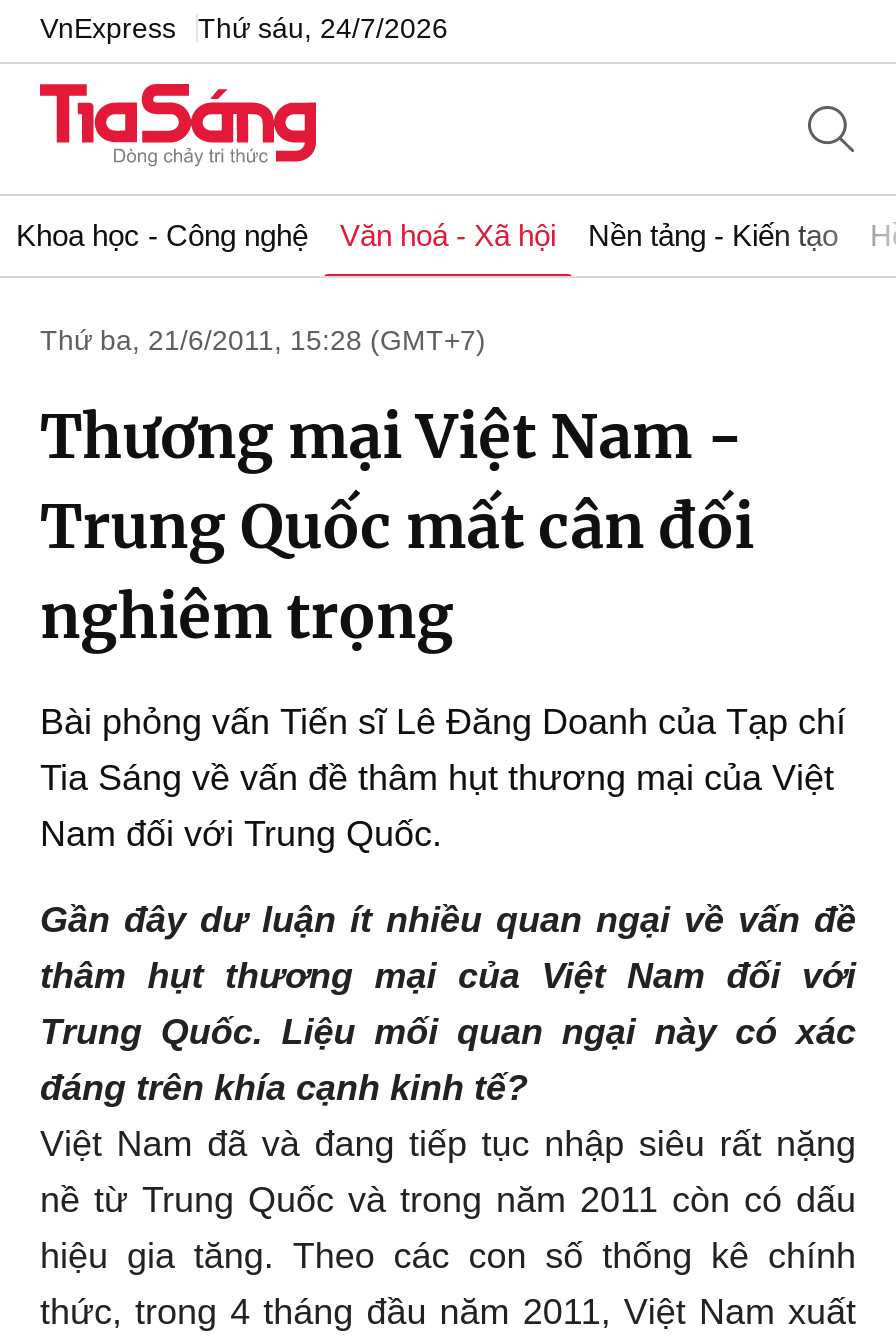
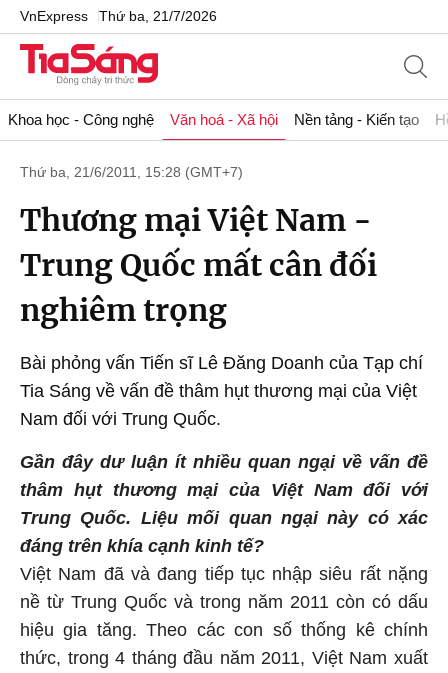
- VnExpress Thứ sáu, 24/7/2026
+ VnExpress Thứ ba, 21/7/2026
